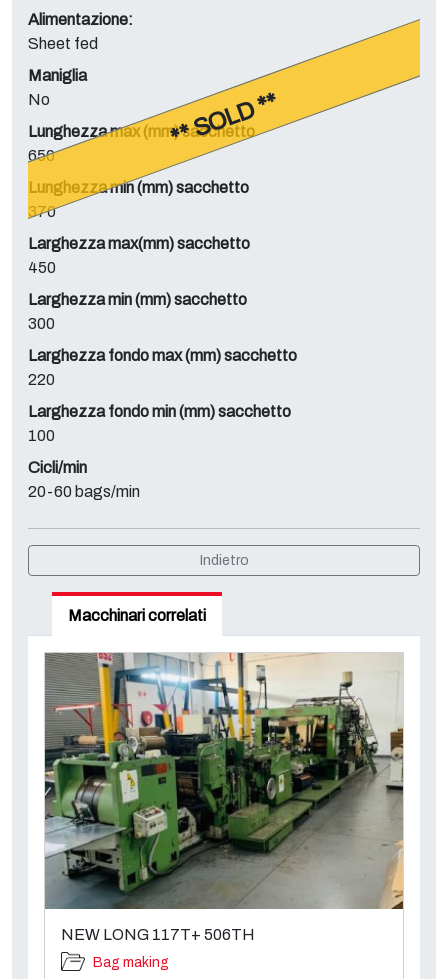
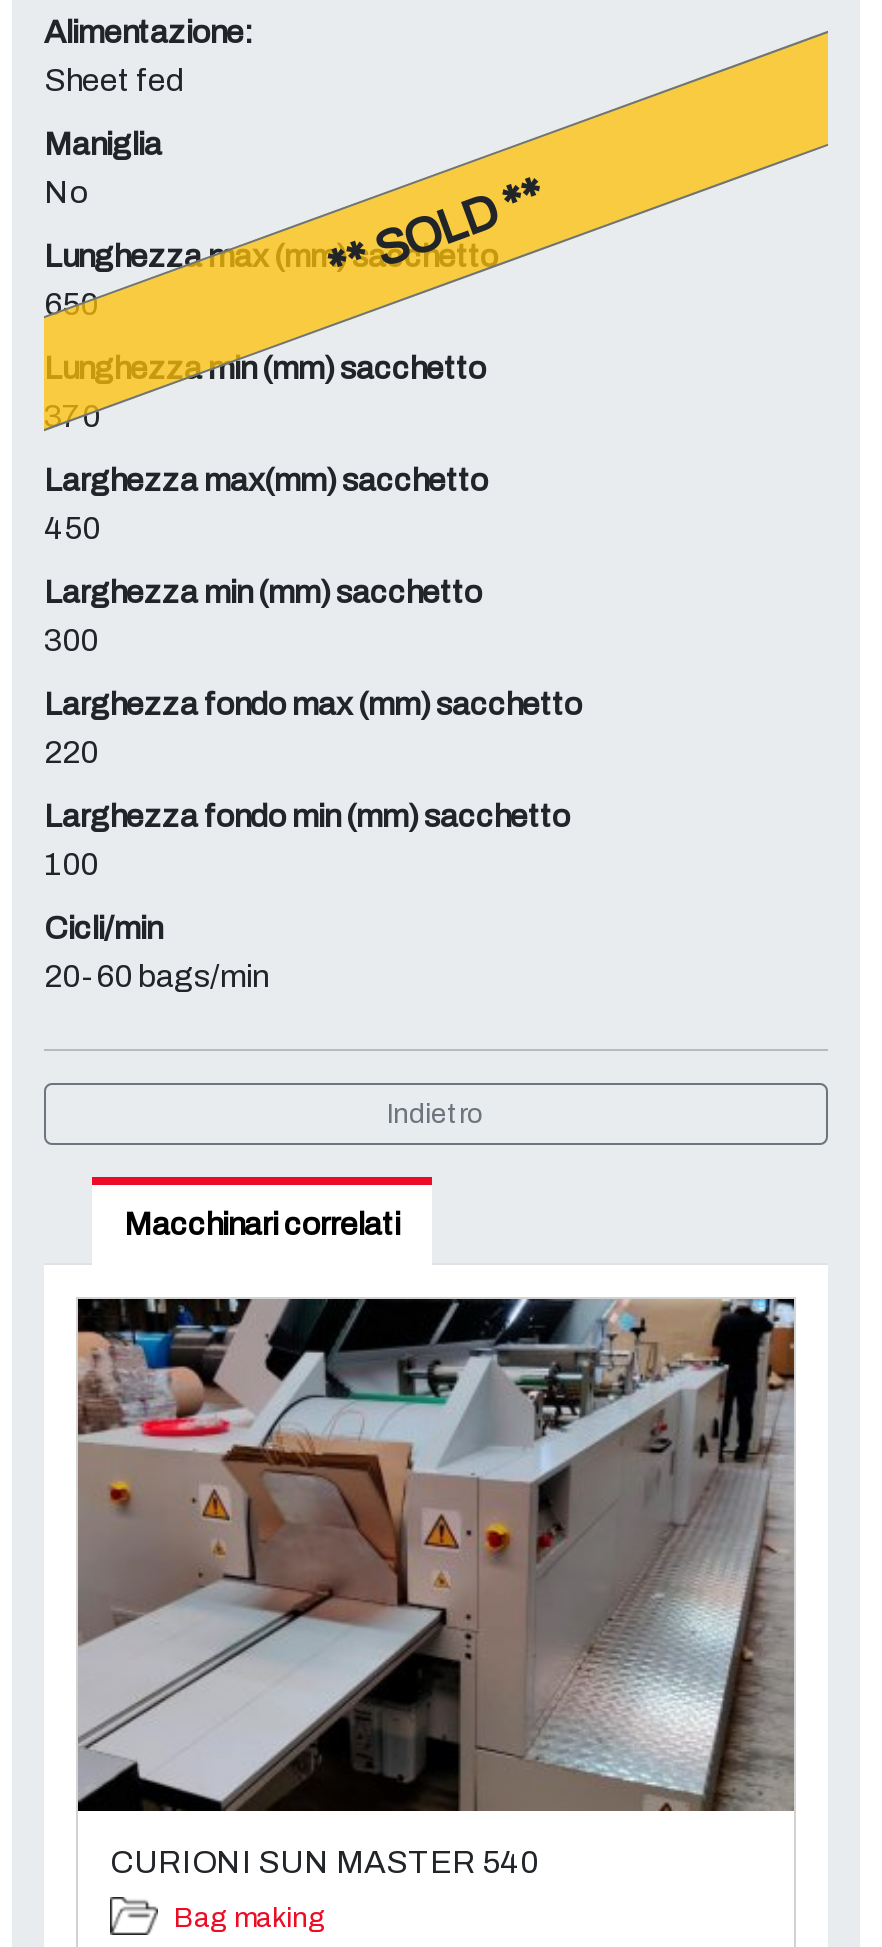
- [image]
- NEW LONG 117T+ 506TH
+ [image]
+ CURIONI SUN MASTER 540
